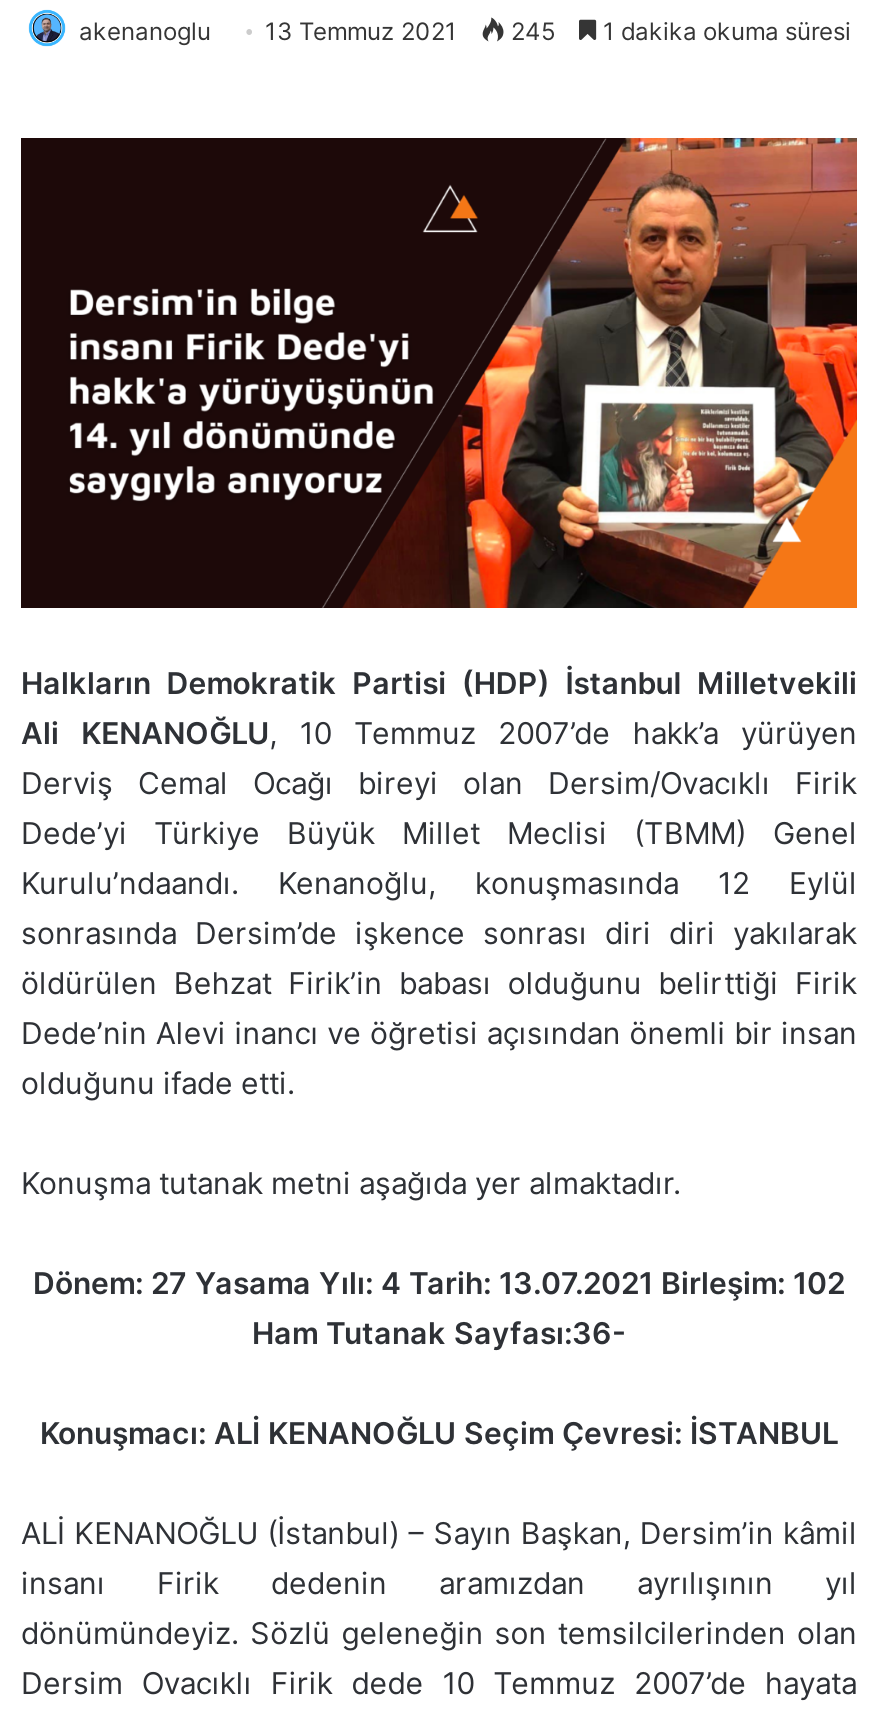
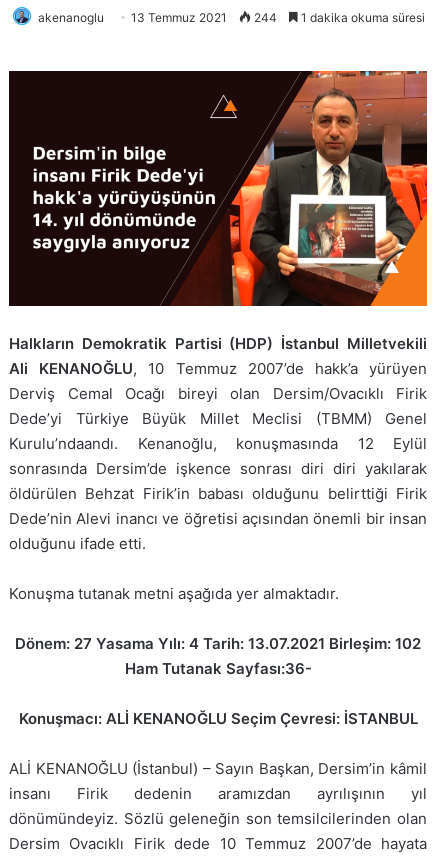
- akenanoglu 13 Temmuz 2021 245 1 dakika okuma süresi
+ akenanoglu 13 Temmuz 2021 244 1 dakika okuma süresi
